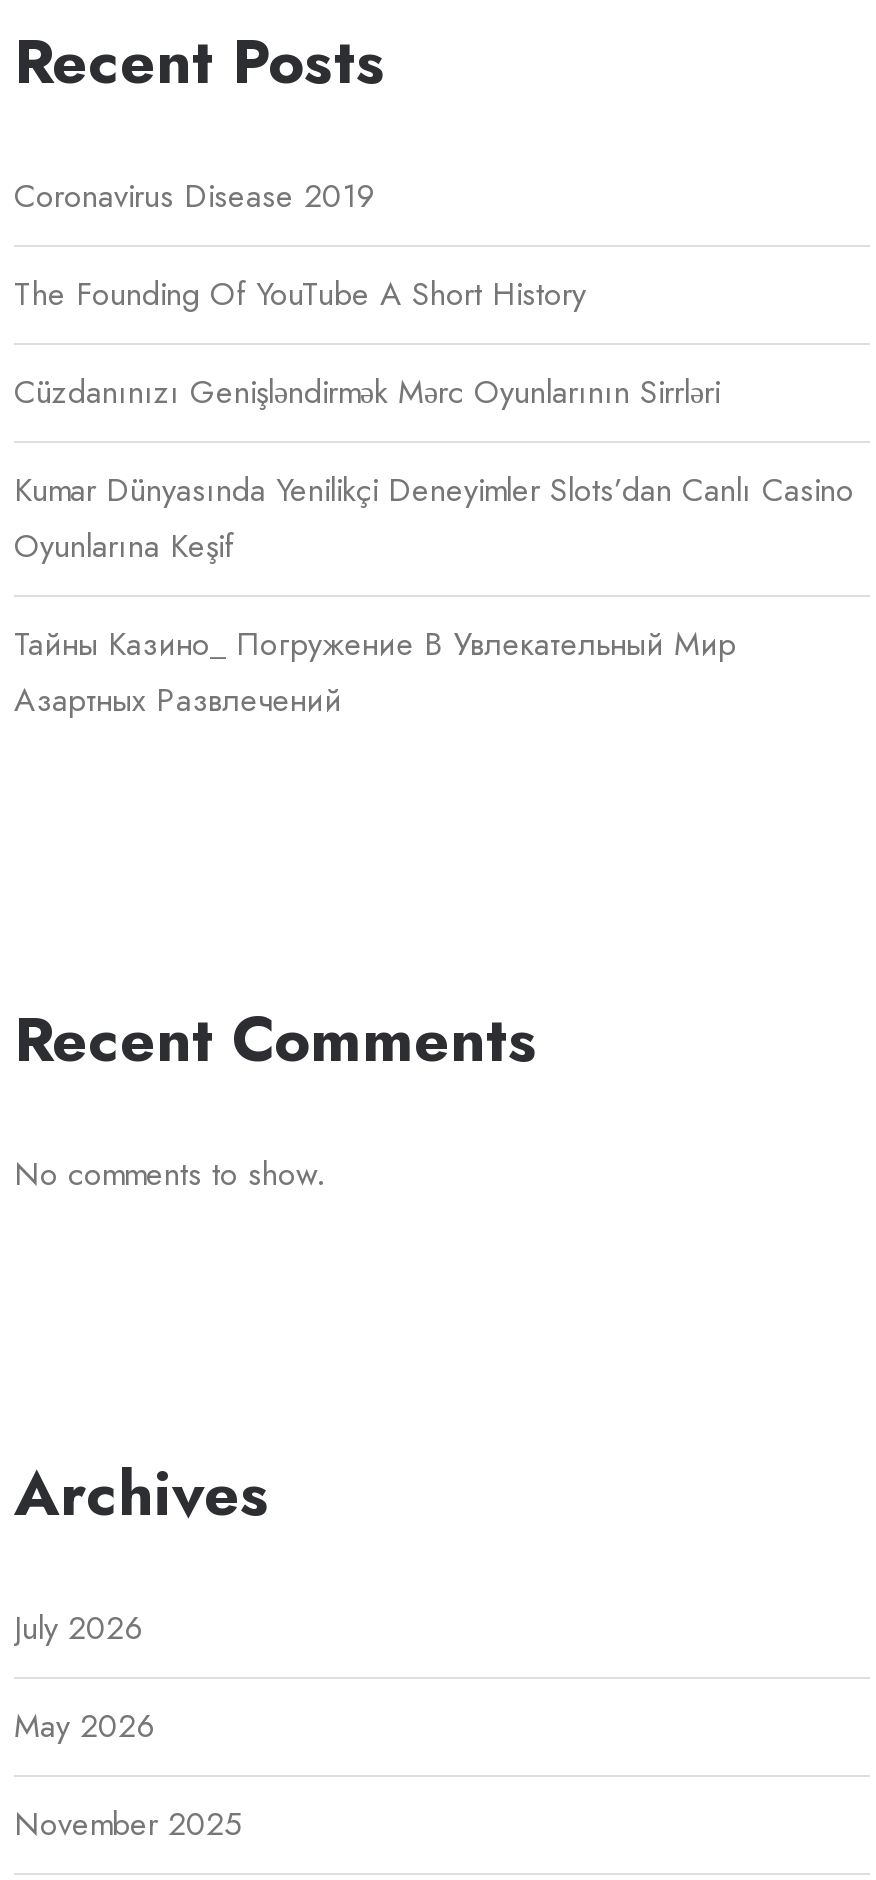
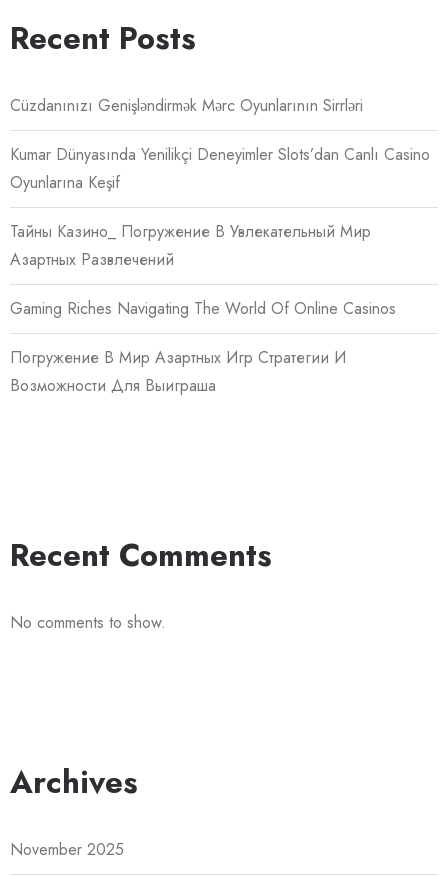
- Coronavirus Disease 2019
- The Founding Of YouTube A Short History

moved up: Cüzdanınızı Genişləndirmək Mərc Oyunlarının Sirrləri | Kumar Dünyasında Yenilikçi Deneyimler Slots’dan Canlı Casino | Oyunlarına Keşif | Тайны Казино_ Погружение В Увлекательный Мир | Азартных Развлечений

+ Gaming Riches Navigating The World Of Online Casinos
+ Погружение В Мир Азартных Игр Стратегии И
+ Возможности Для Выиграша

moved down: Recent Comments | No comments to show. | Archives

- July 2026
- May 2026
